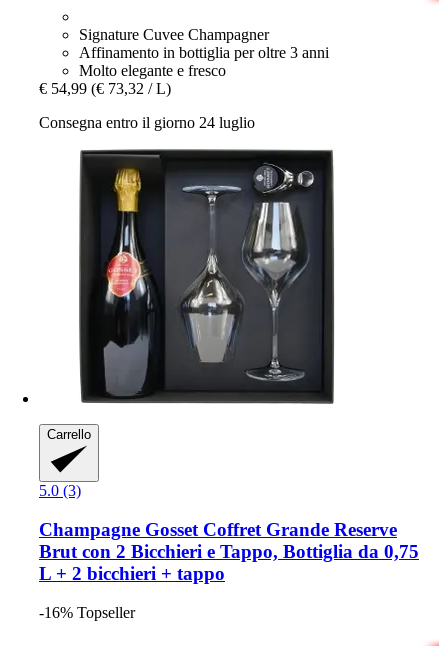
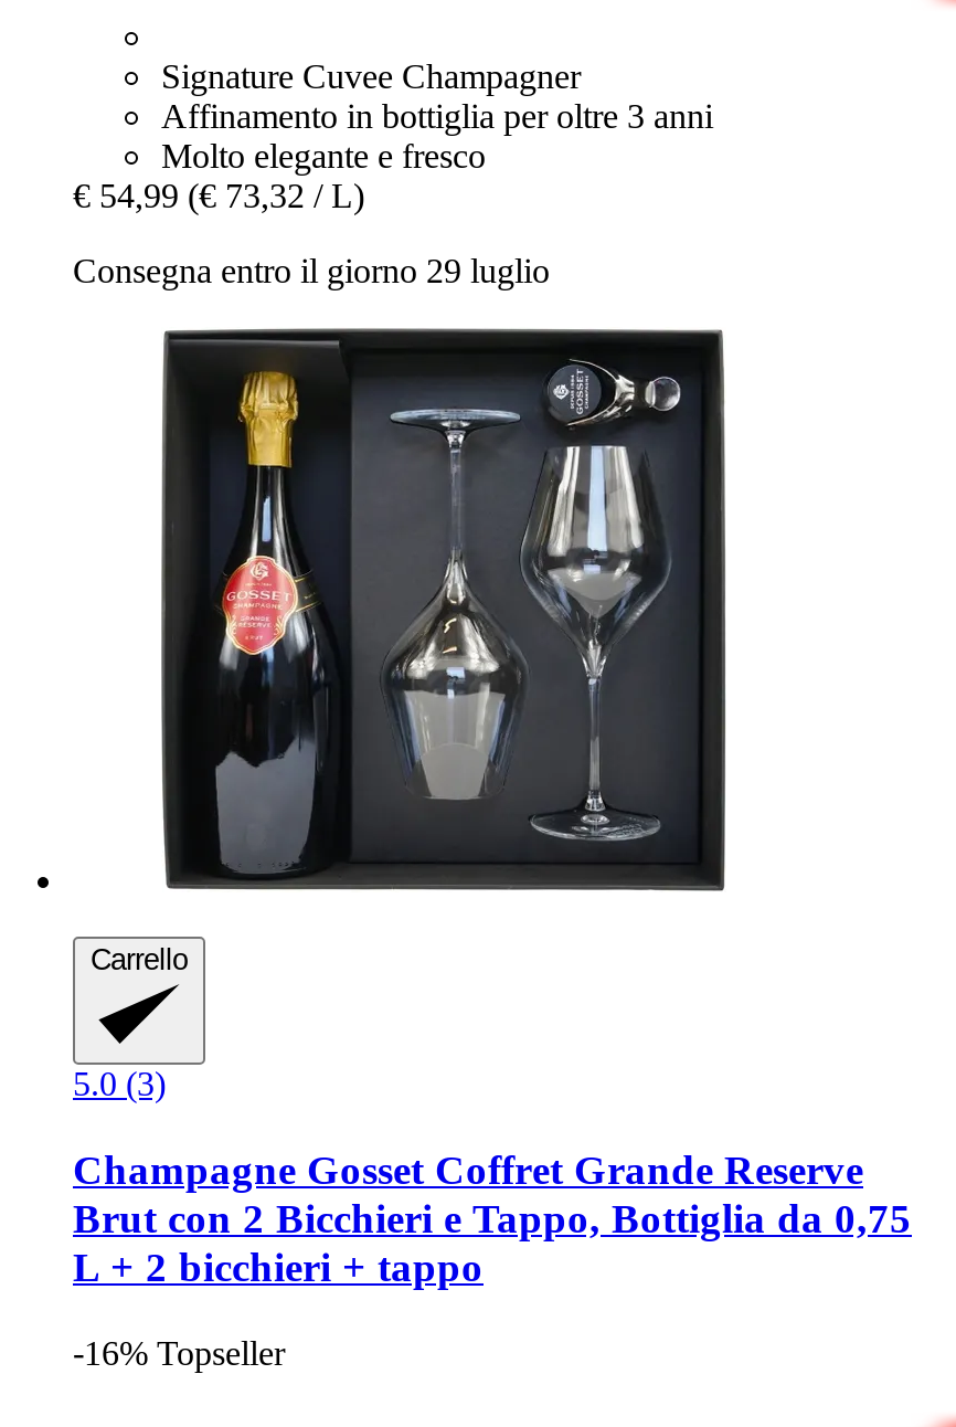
- Consegna entro il giorno 24 luglio
+ Consegna entro il giorno 29 luglio
